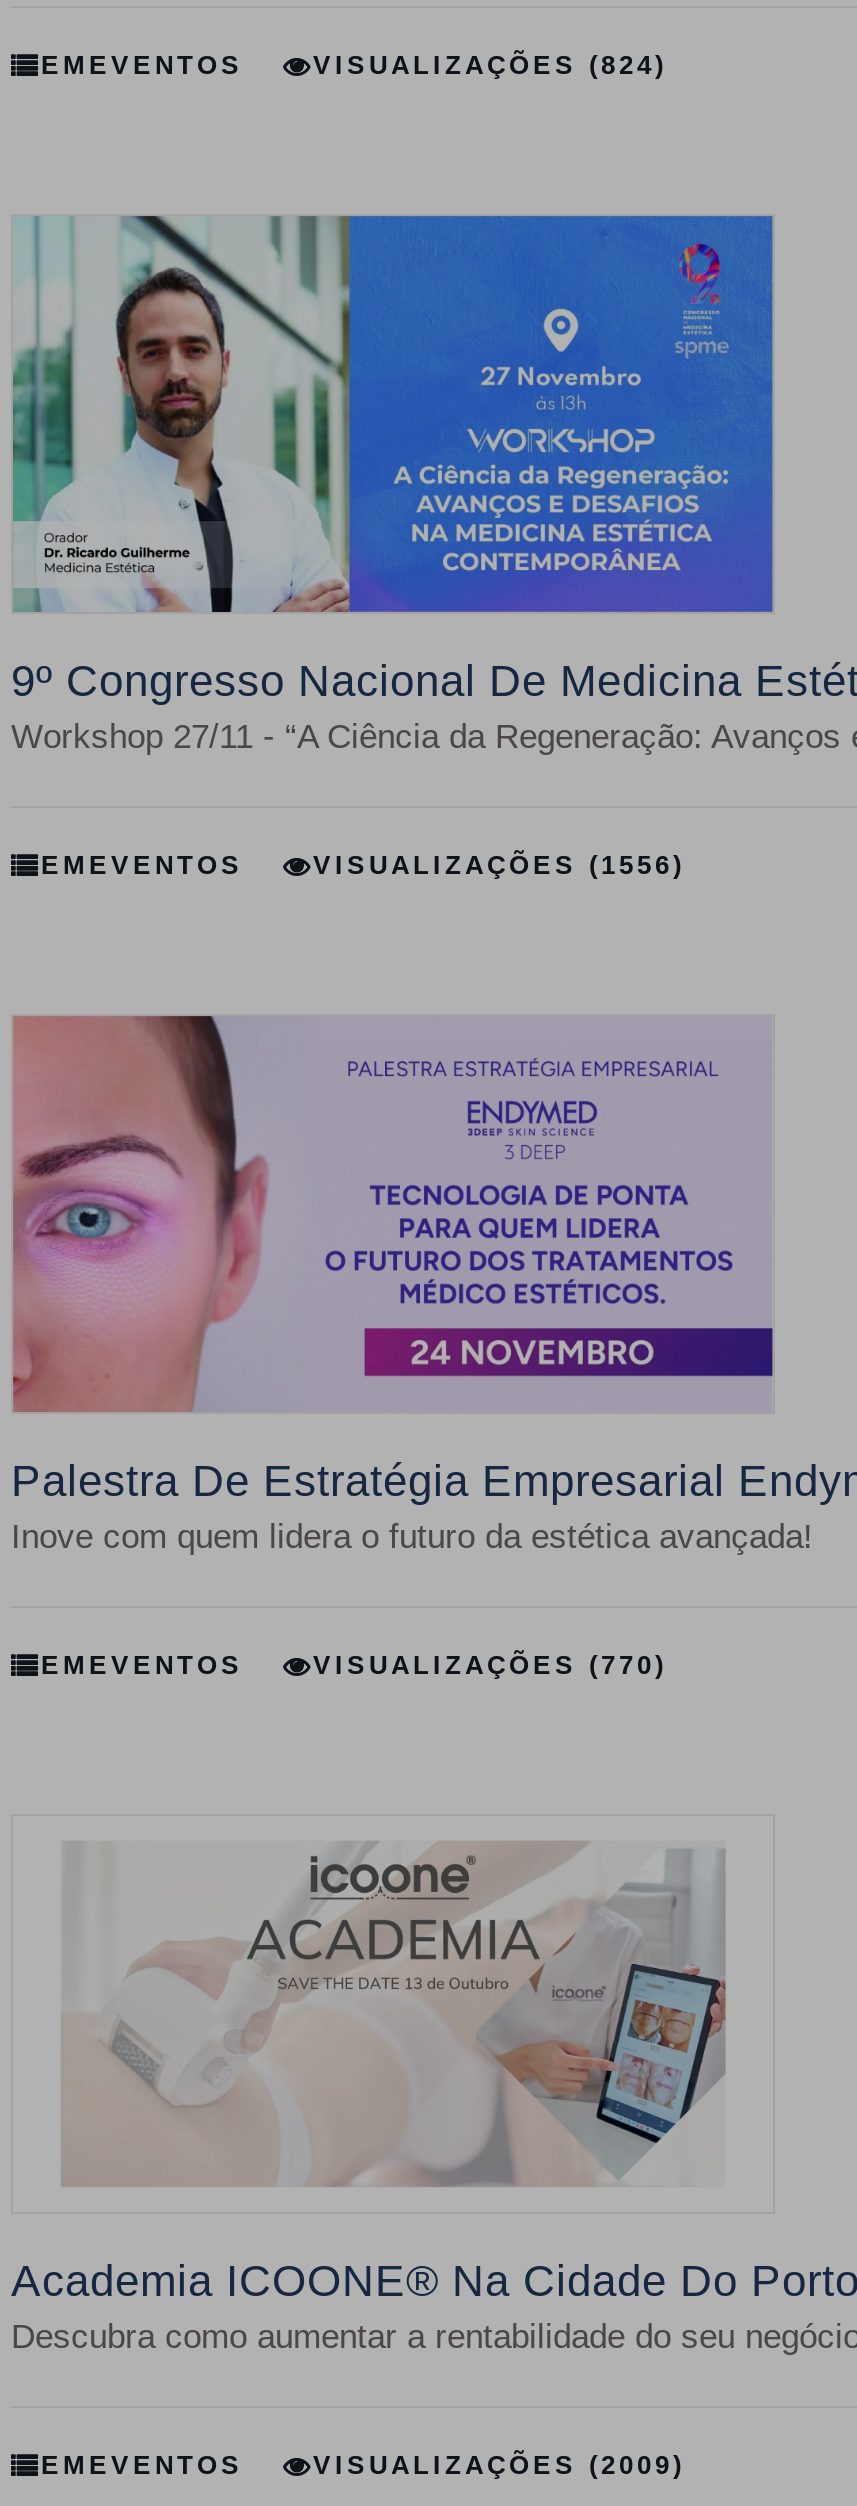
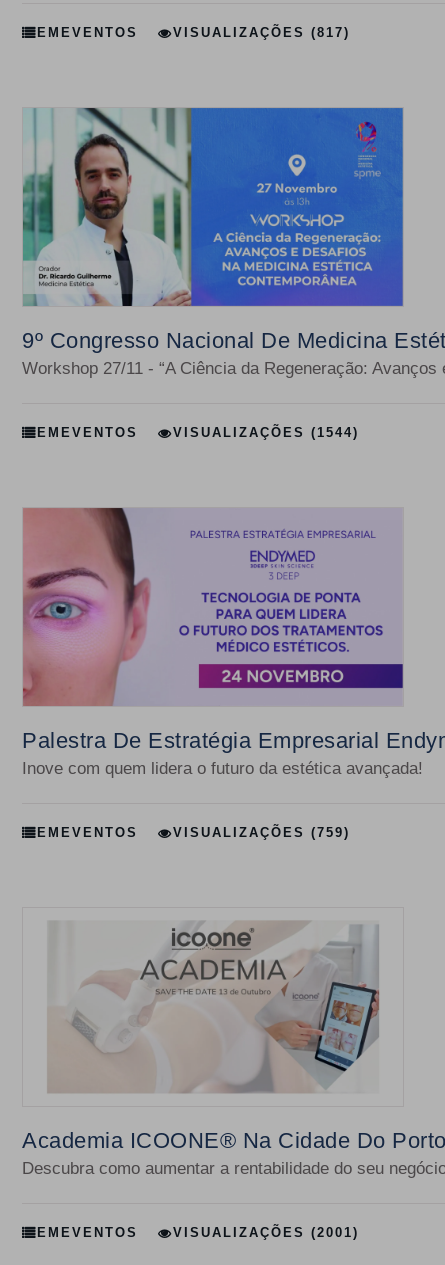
- VISUALIZAÇÕES (824)
+ VISUALIZAÇÕES (817)

- VISUALIZAÇÕES (1556)
+ VISUALIZAÇÕES (1544)

- VISUALIZAÇÕES (770)
+ VISUALIZAÇÕES (759)

- VISUALIZAÇÕES (2009)
+ VISUALIZAÇÕES (2001)
